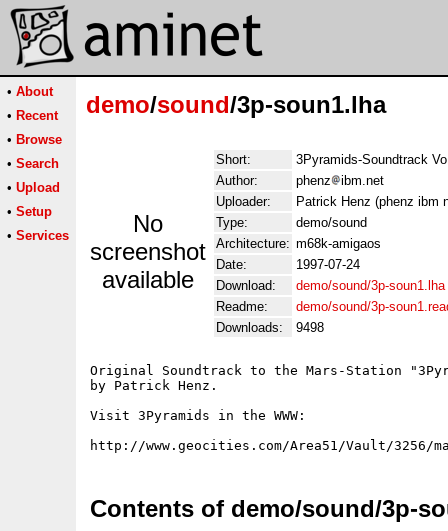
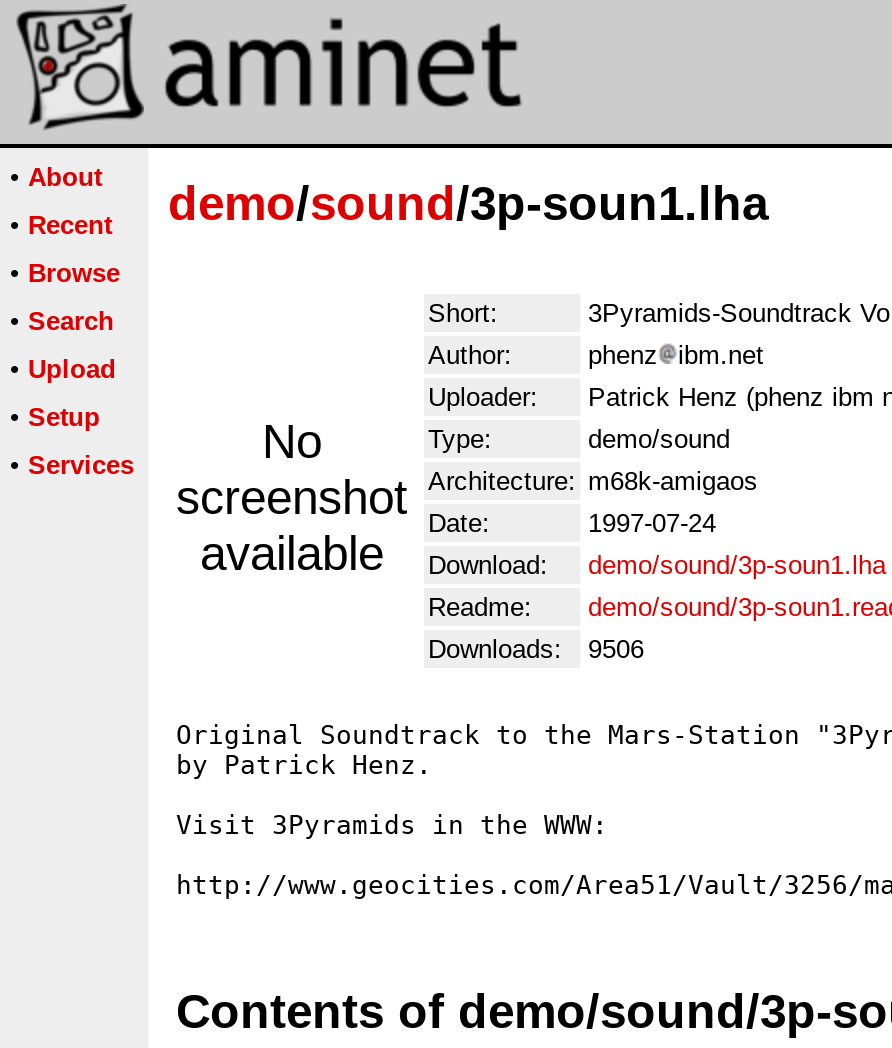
- Downloads: 9498
+ Downloads: 9506
